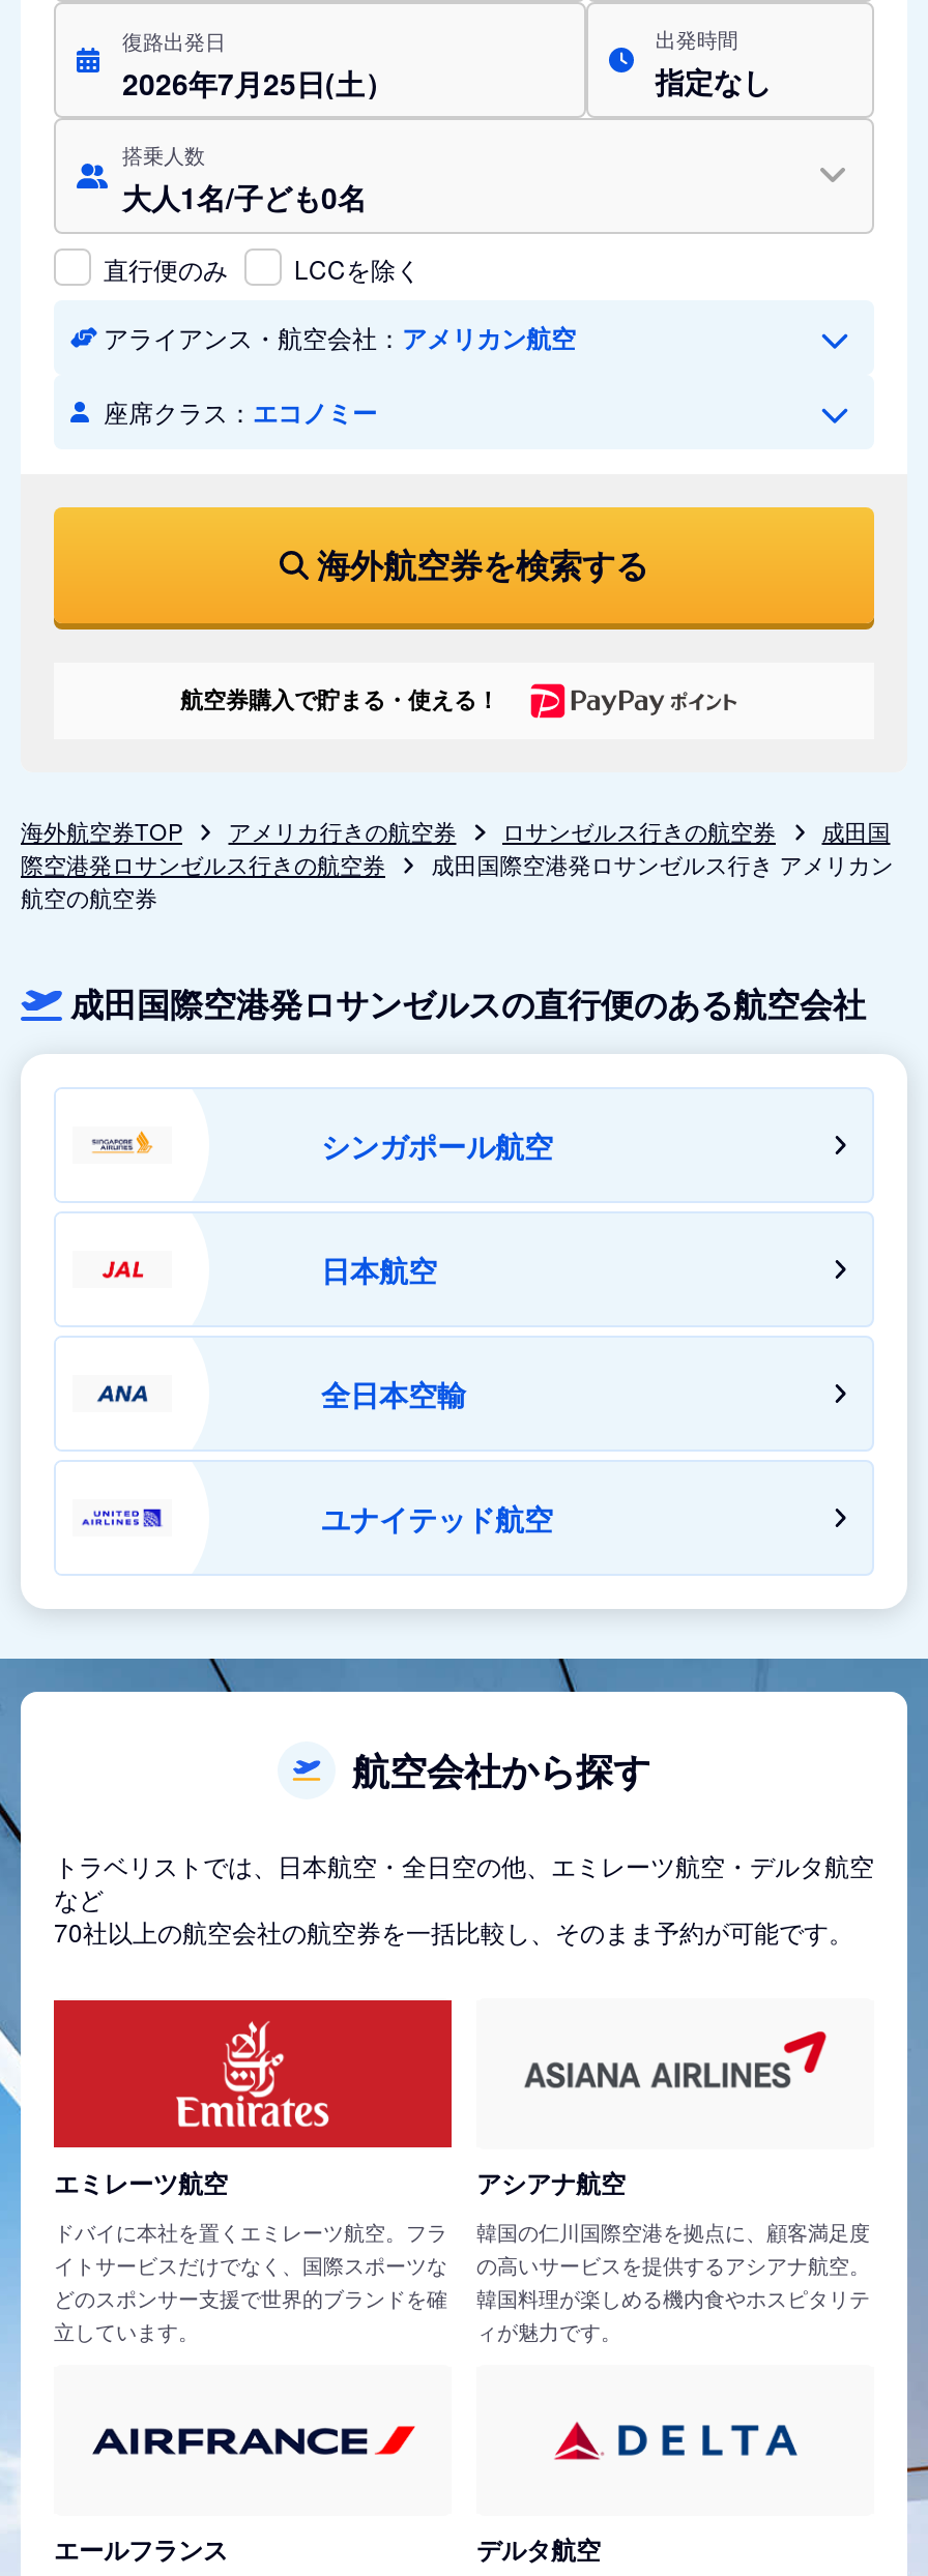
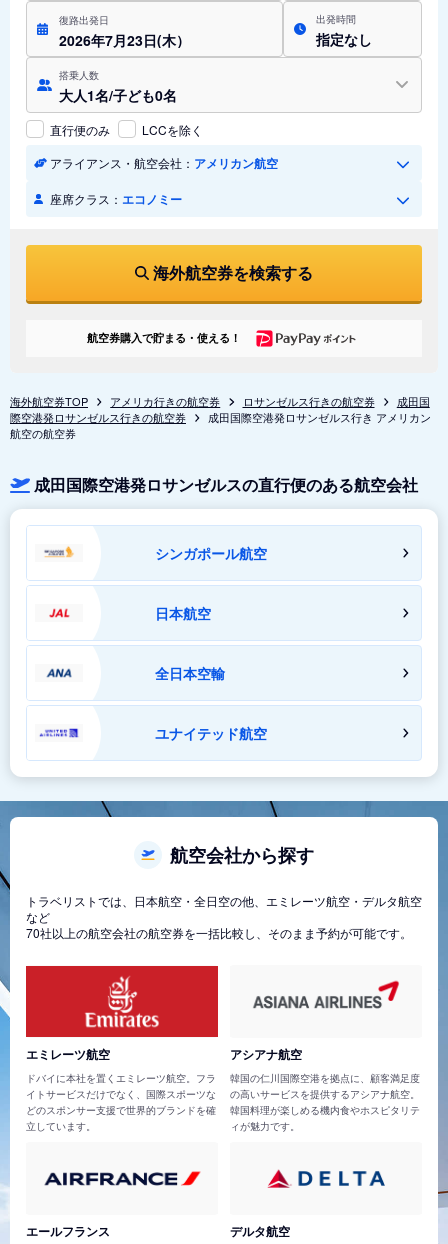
- 2026年7月25日(土）
+ 2026年7月23日(木）
